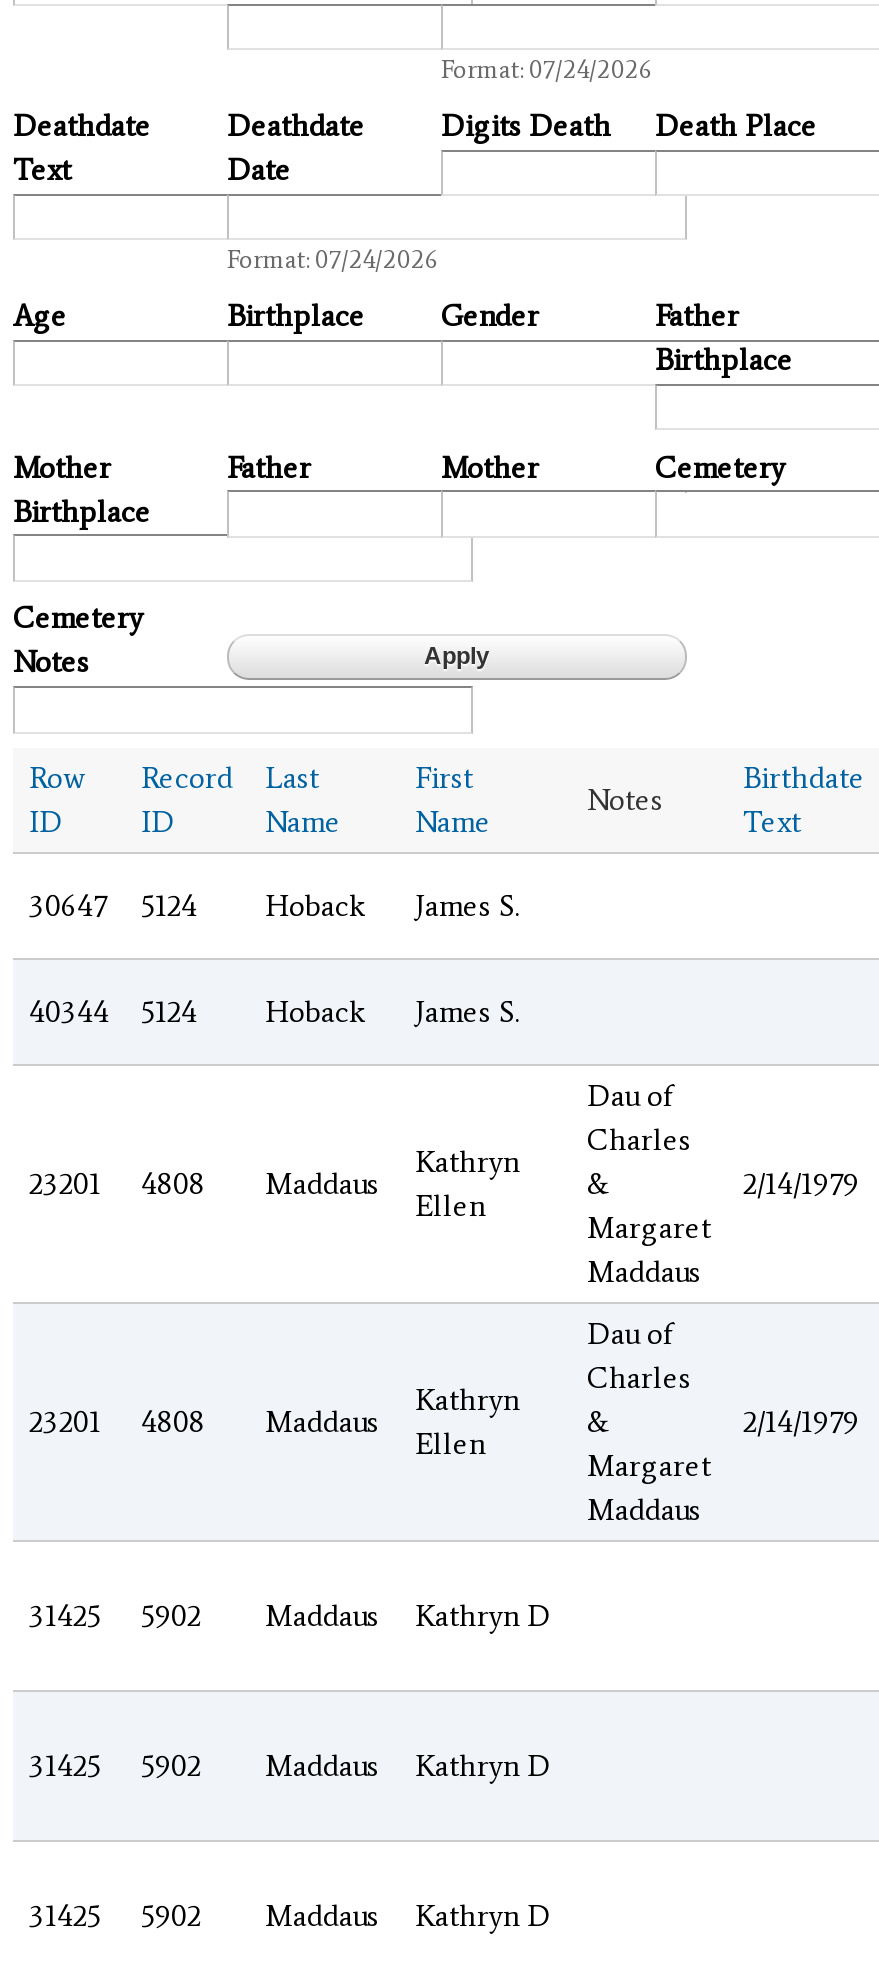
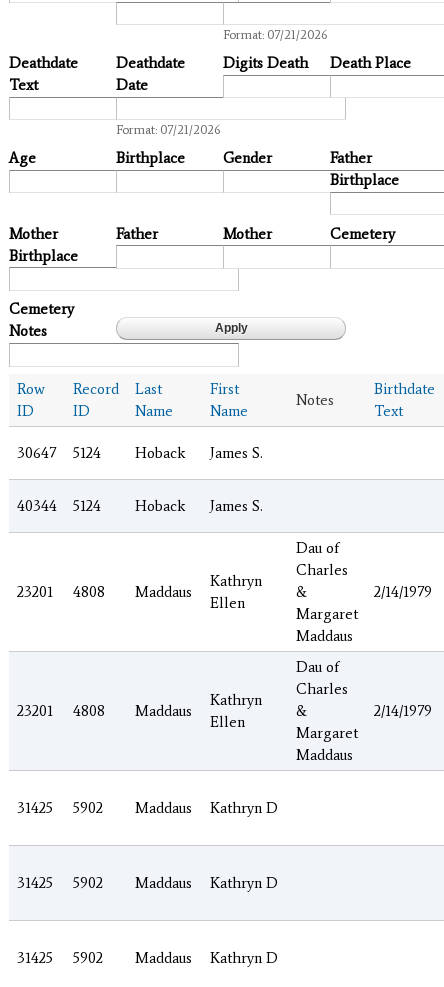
- Format: 07/24/2026
+ Format: 07/21/2026

- Format: 07/24/2026
+ Format: 07/21/2026
